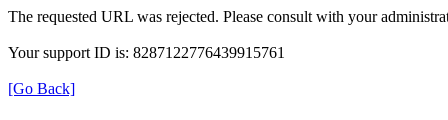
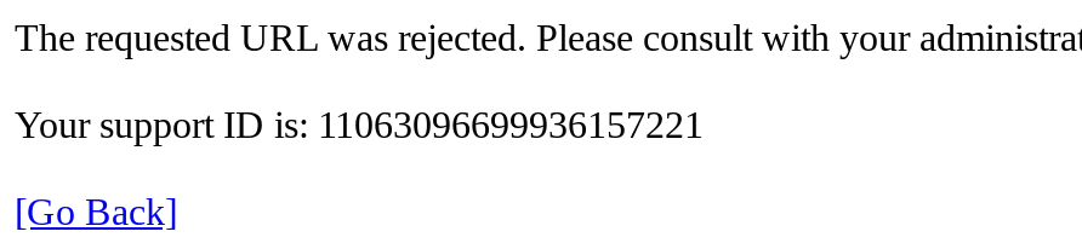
- Your support ID is: 8287122776439915761
+ Your support ID is: 11063096699936157221
